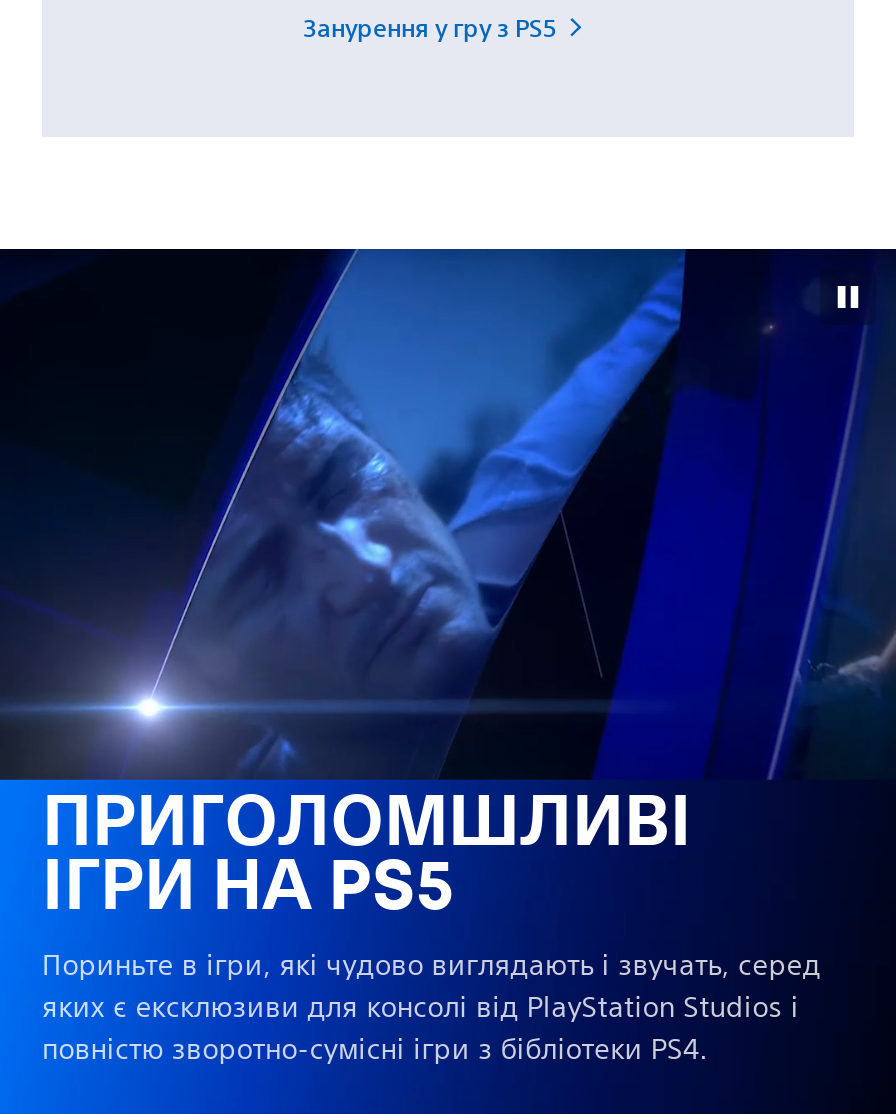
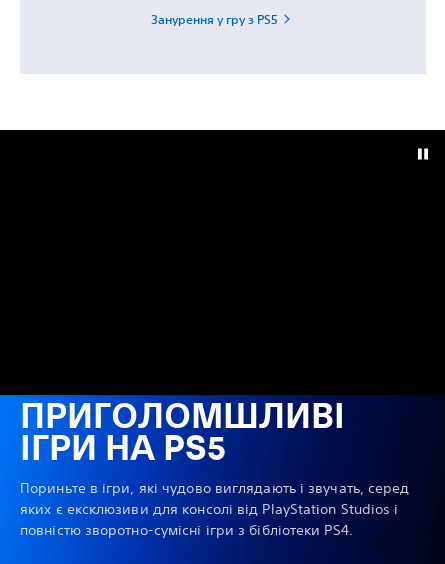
- [image]
